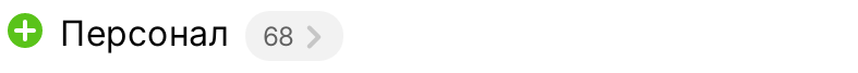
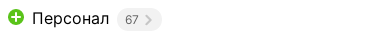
- Персонал 68
+ Персонал 67
